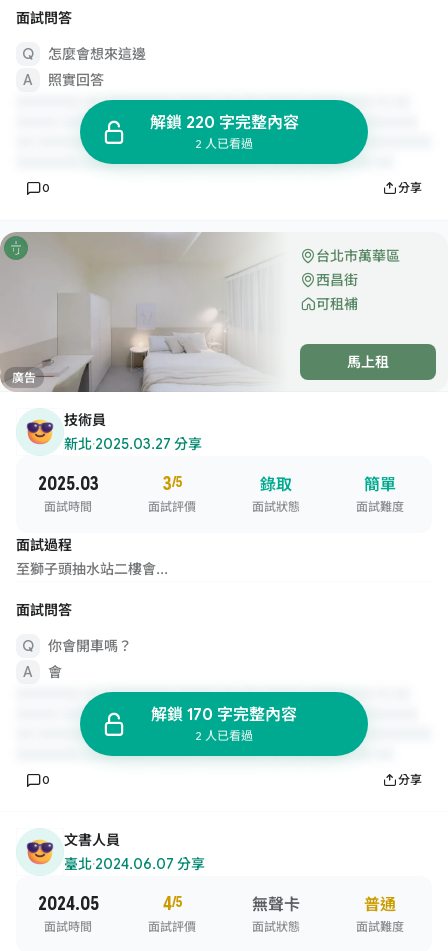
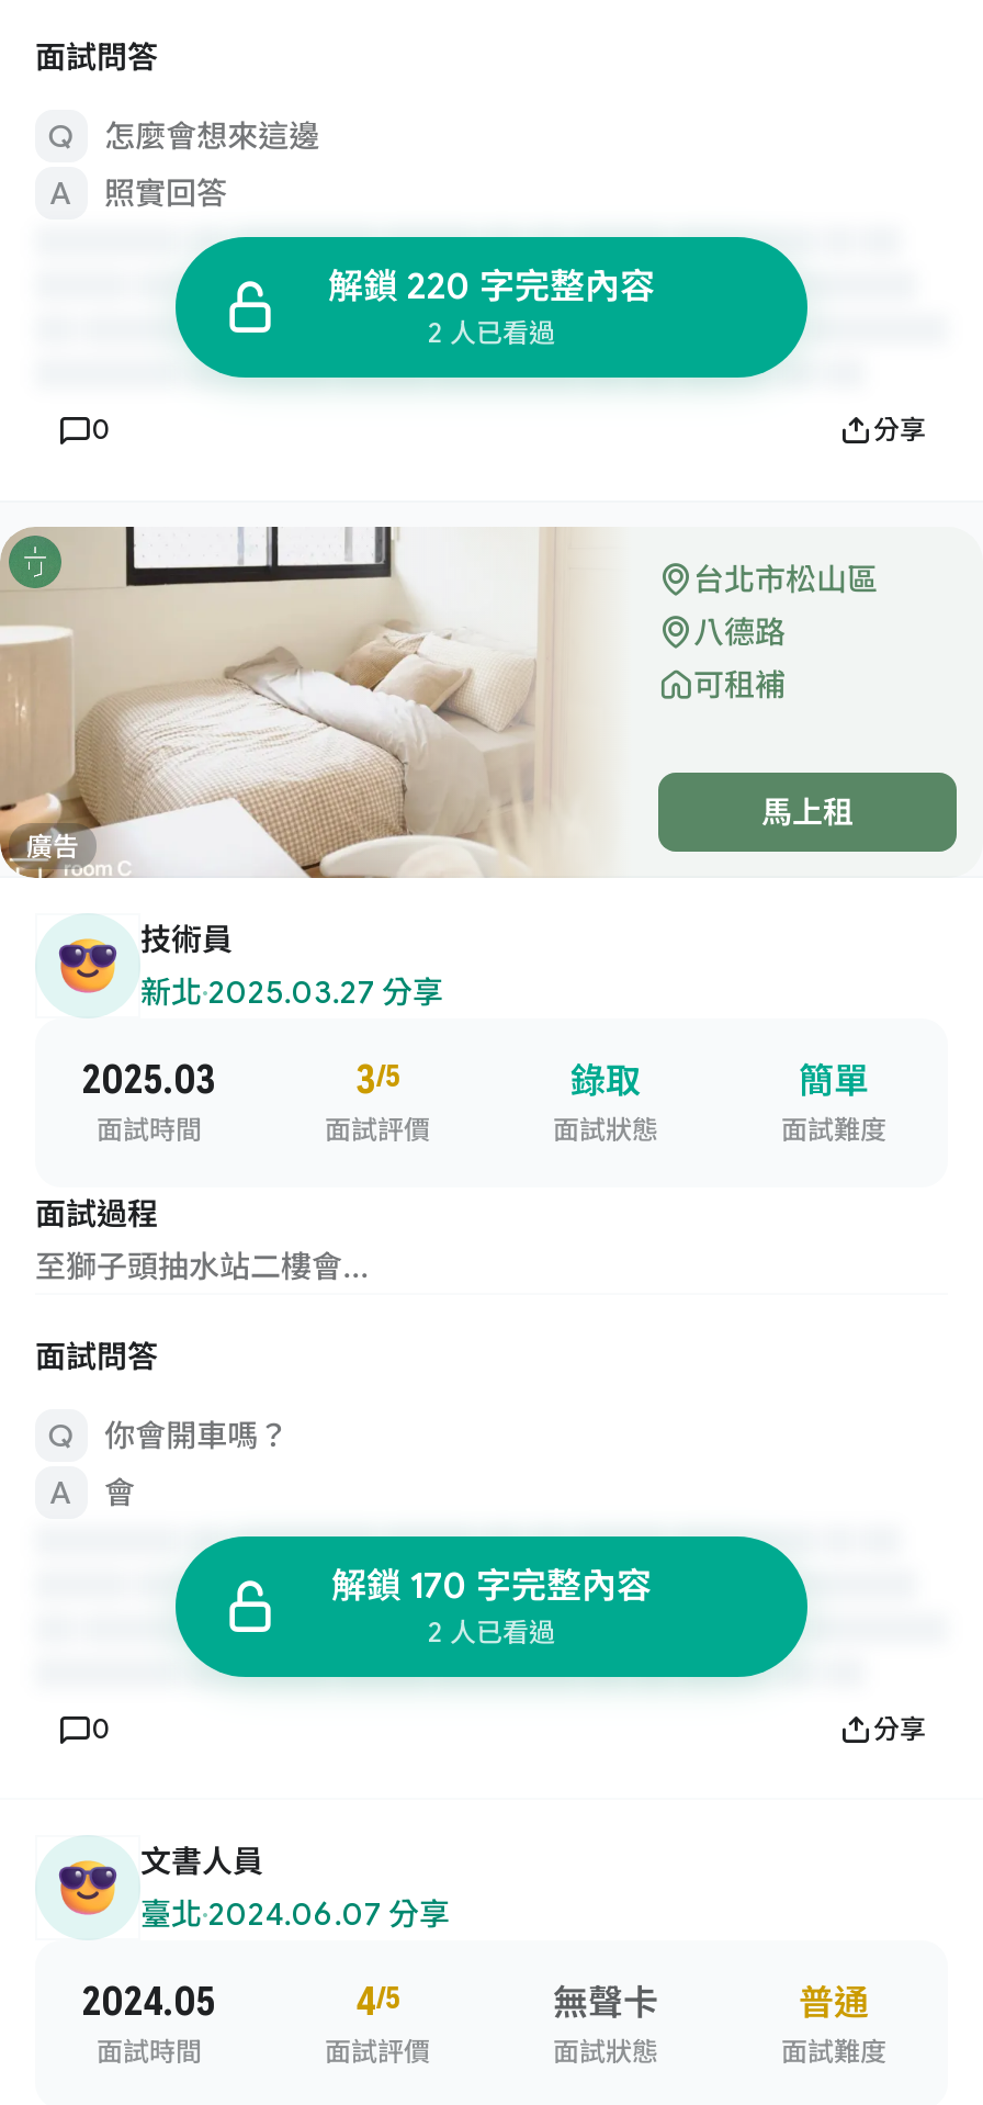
- [image]
+ [image]

- 台北市萬華區
- 西昌街
+ 台北市松山區
+ 八德路
